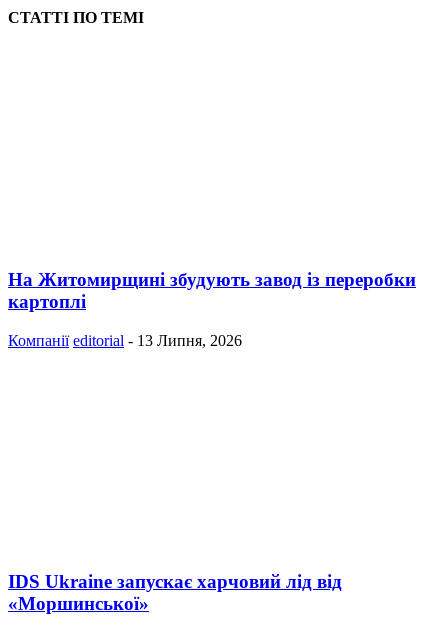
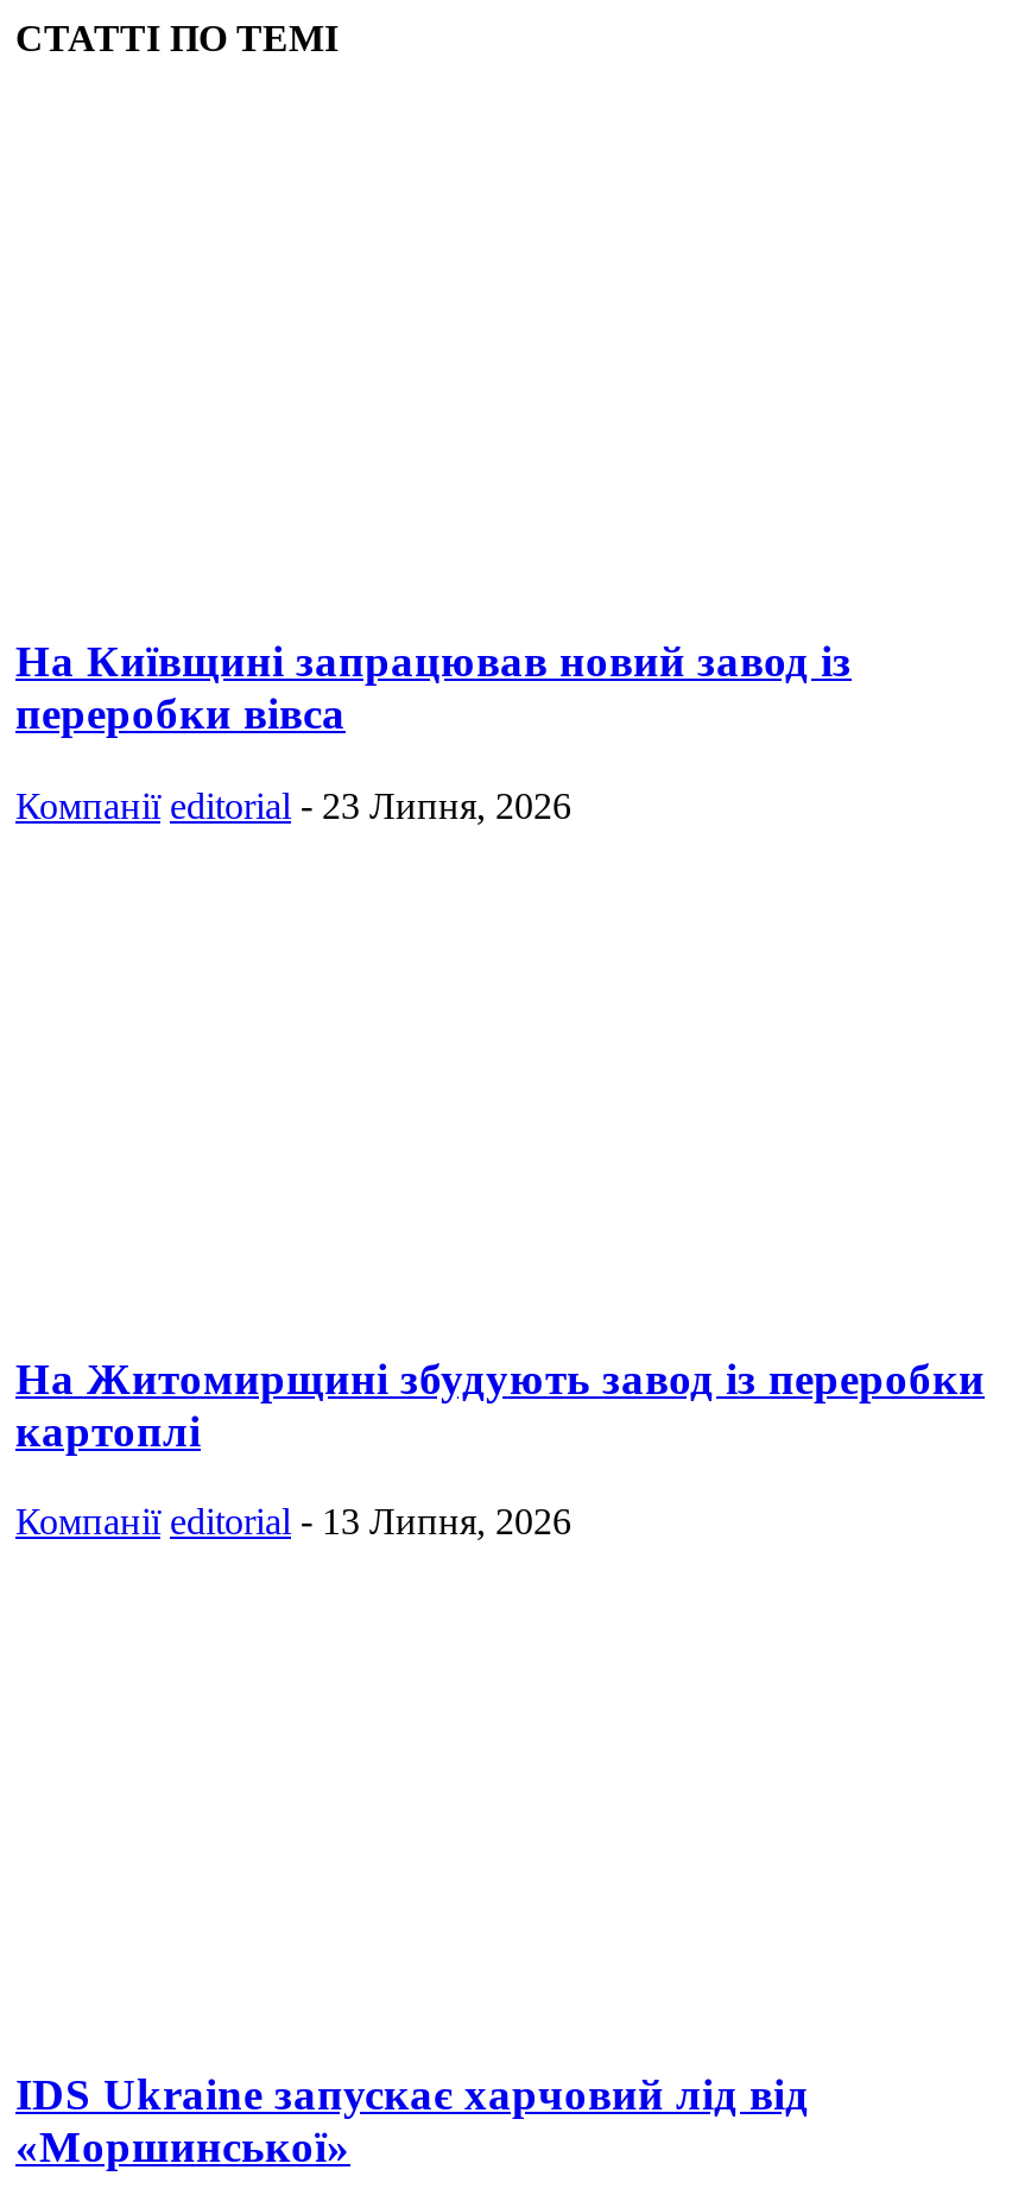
+ На Київщині запрацював новий завод із
+ переробки вівса
+ Компанії editorial - 23 Липня, 2026
